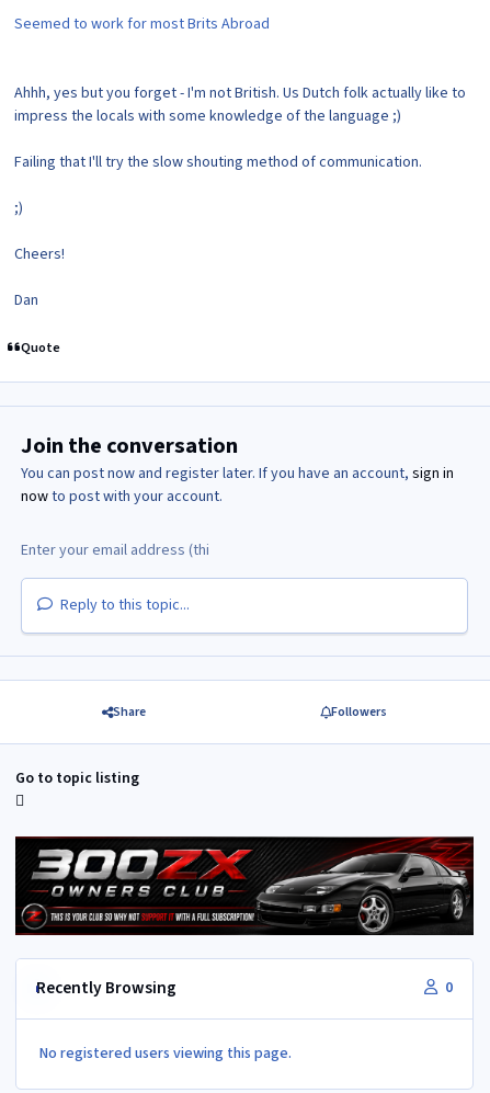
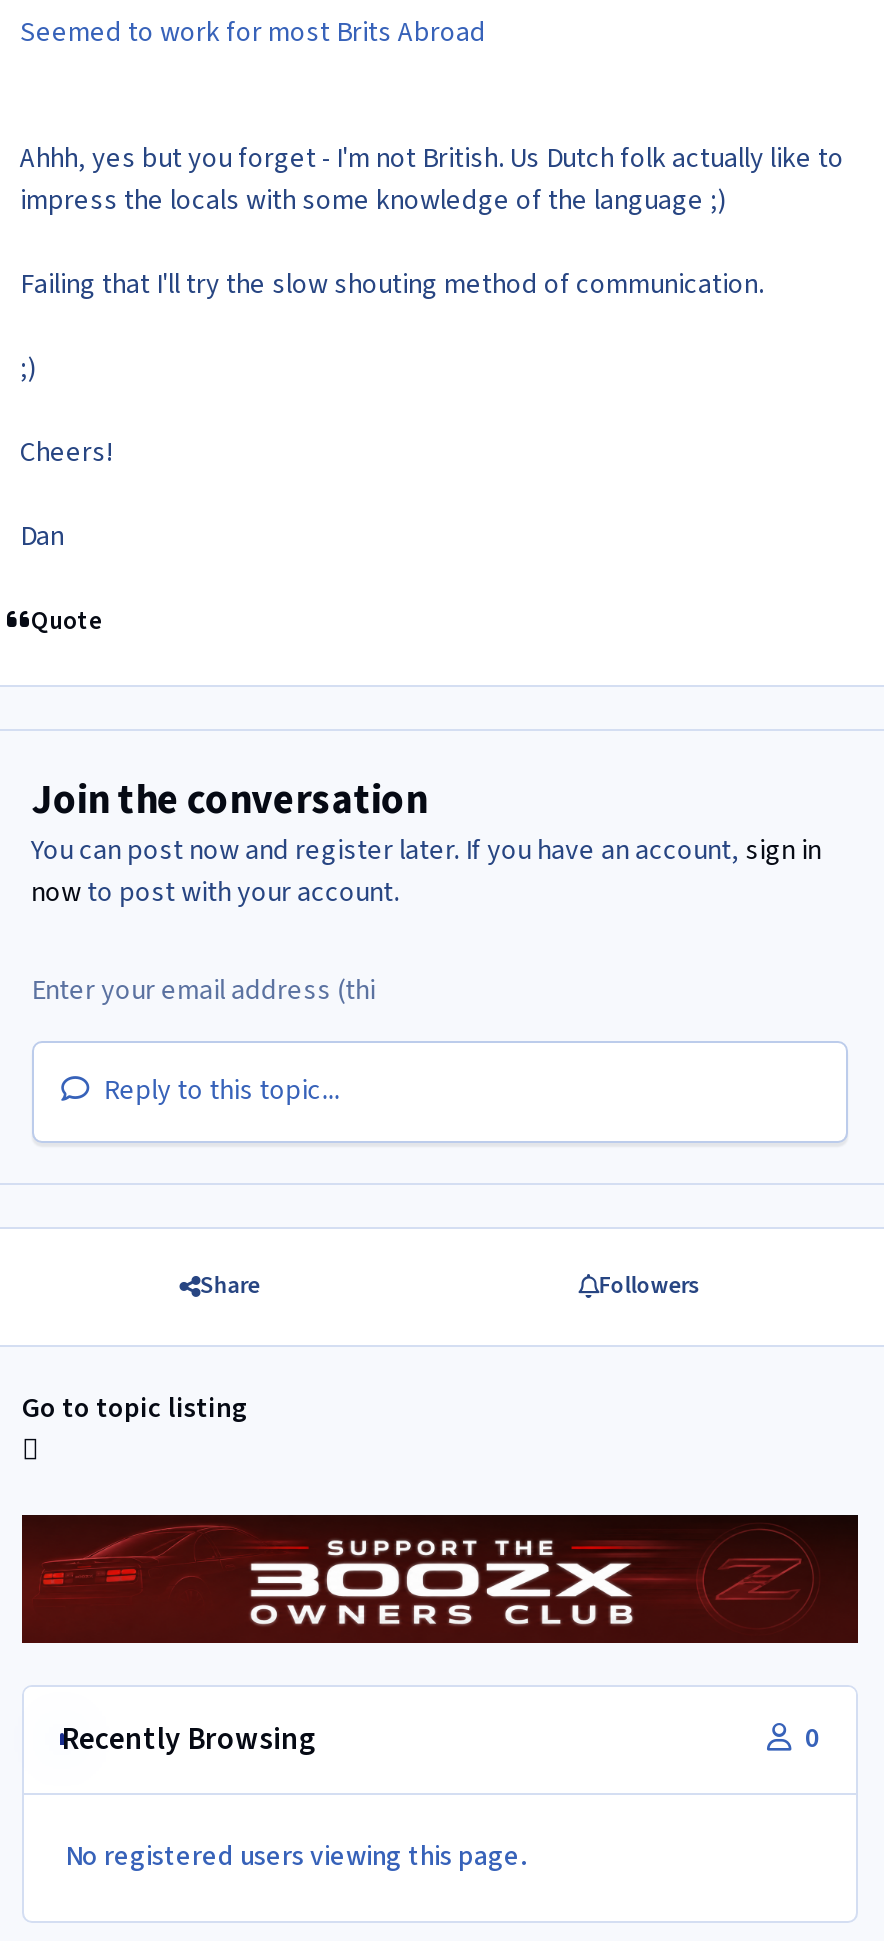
- [image]
+ [image]
